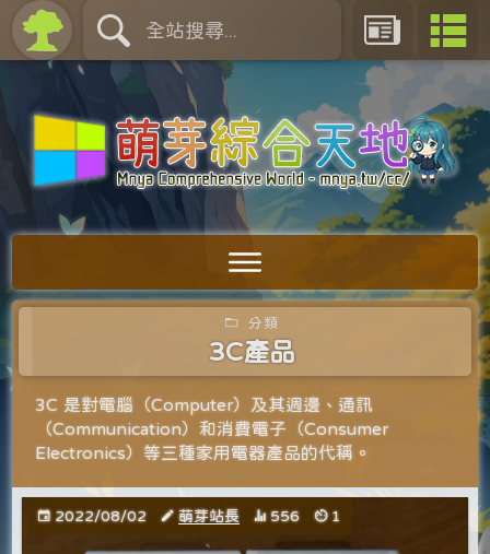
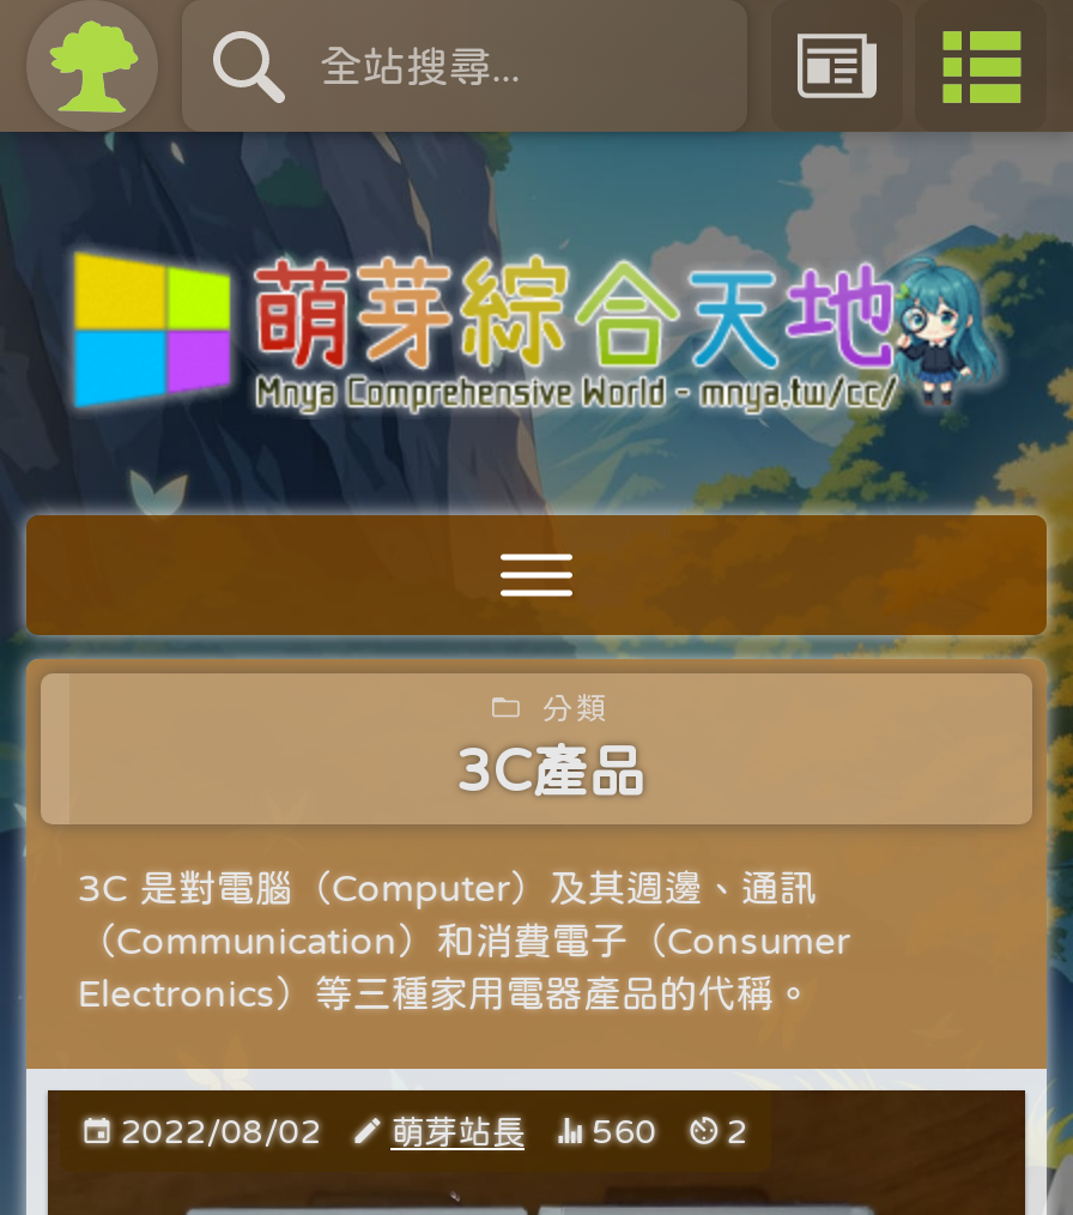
- 556
+ 560

- 1
+ 2
